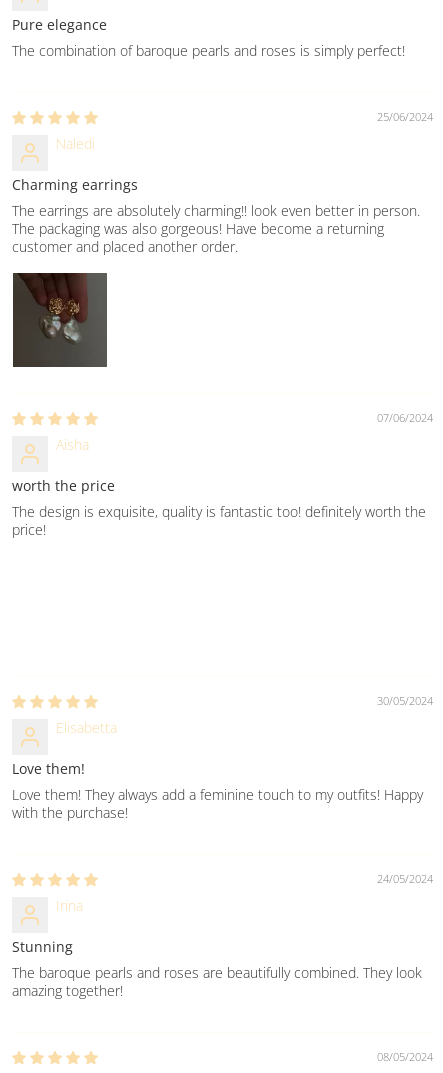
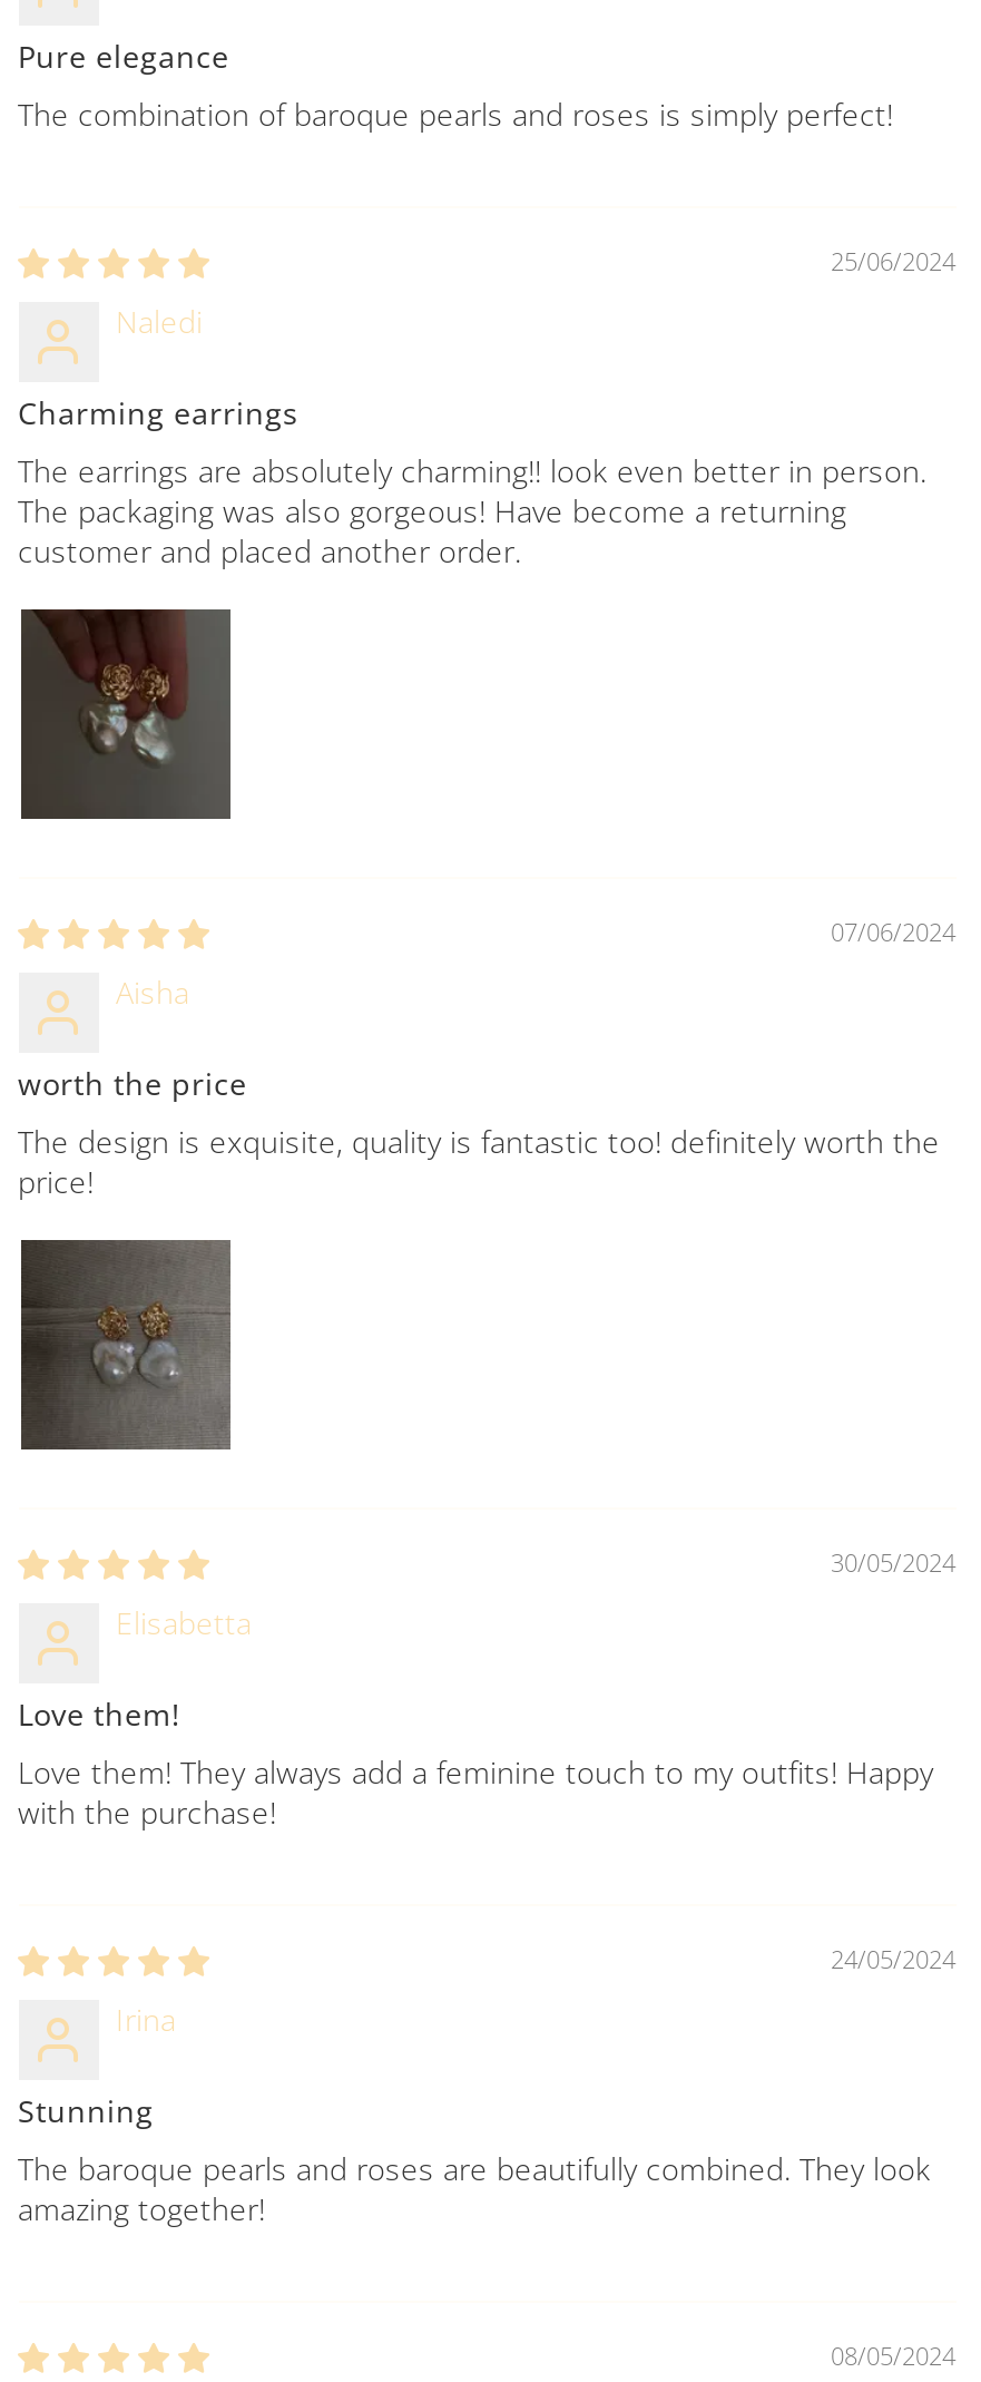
+ [image]
